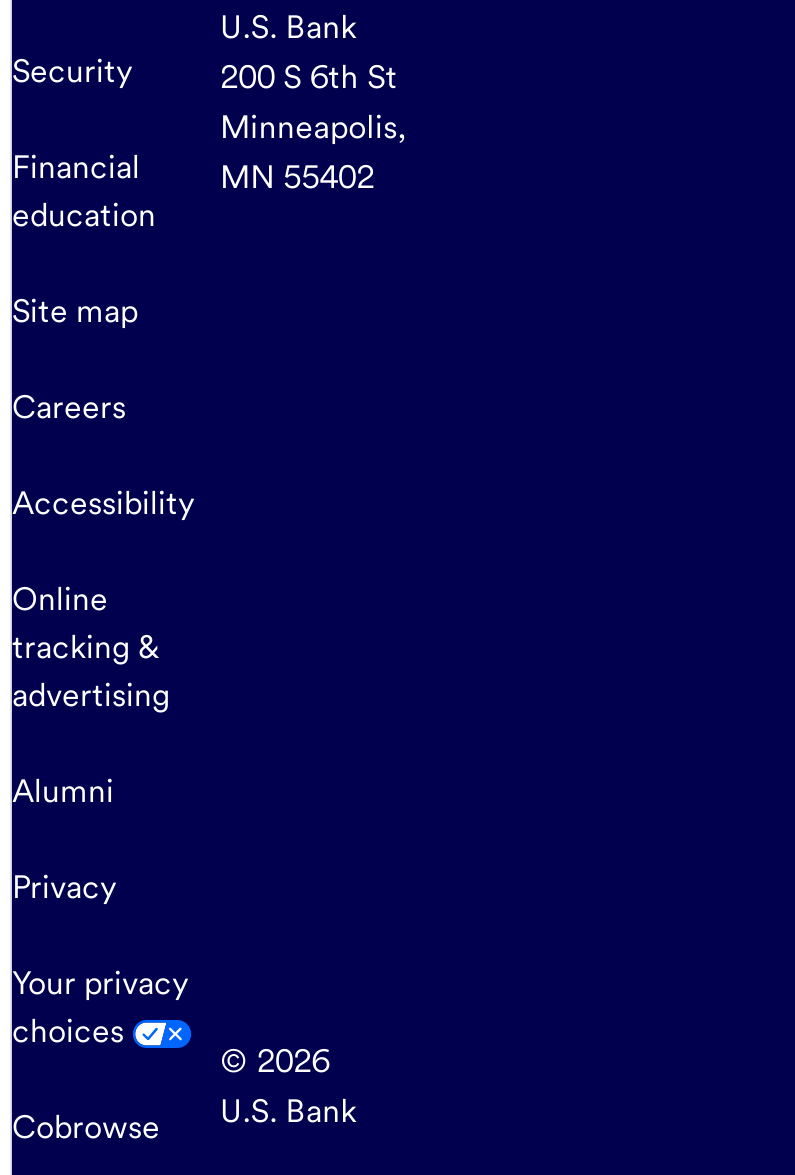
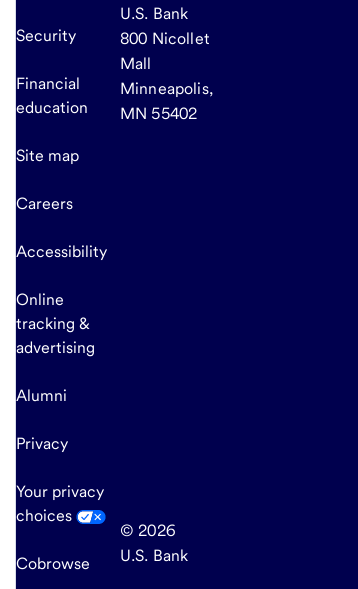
- 200 S 6th St
+ 800 Nicollet
+ Mall

moved down: Minneapolis, | MN 55402
